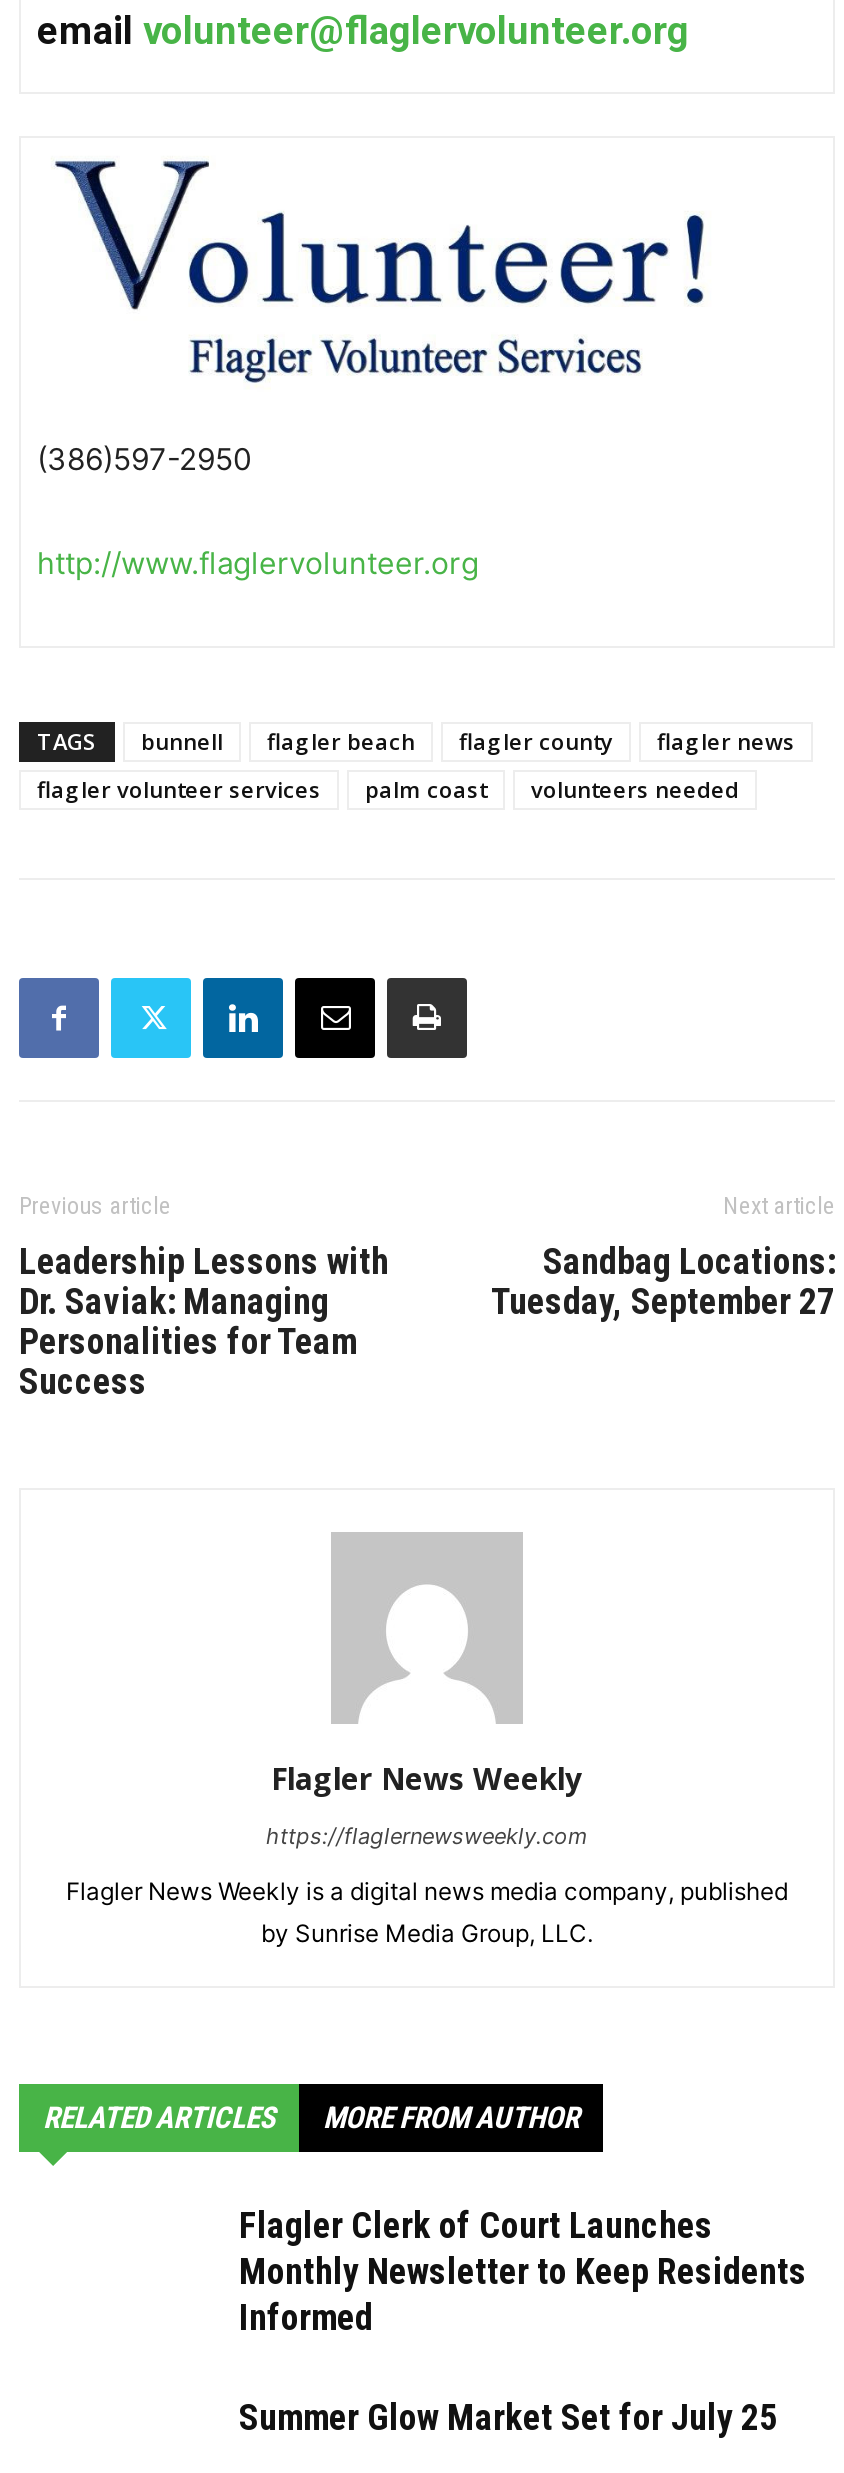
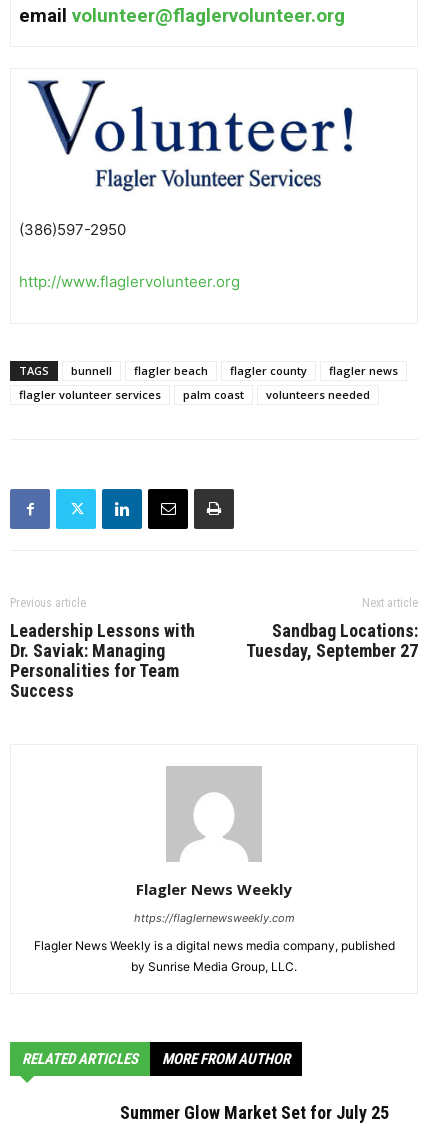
- Flagler Clerk of Court Launches
- Monthly Newsletter to Keep Residents
- Informed
